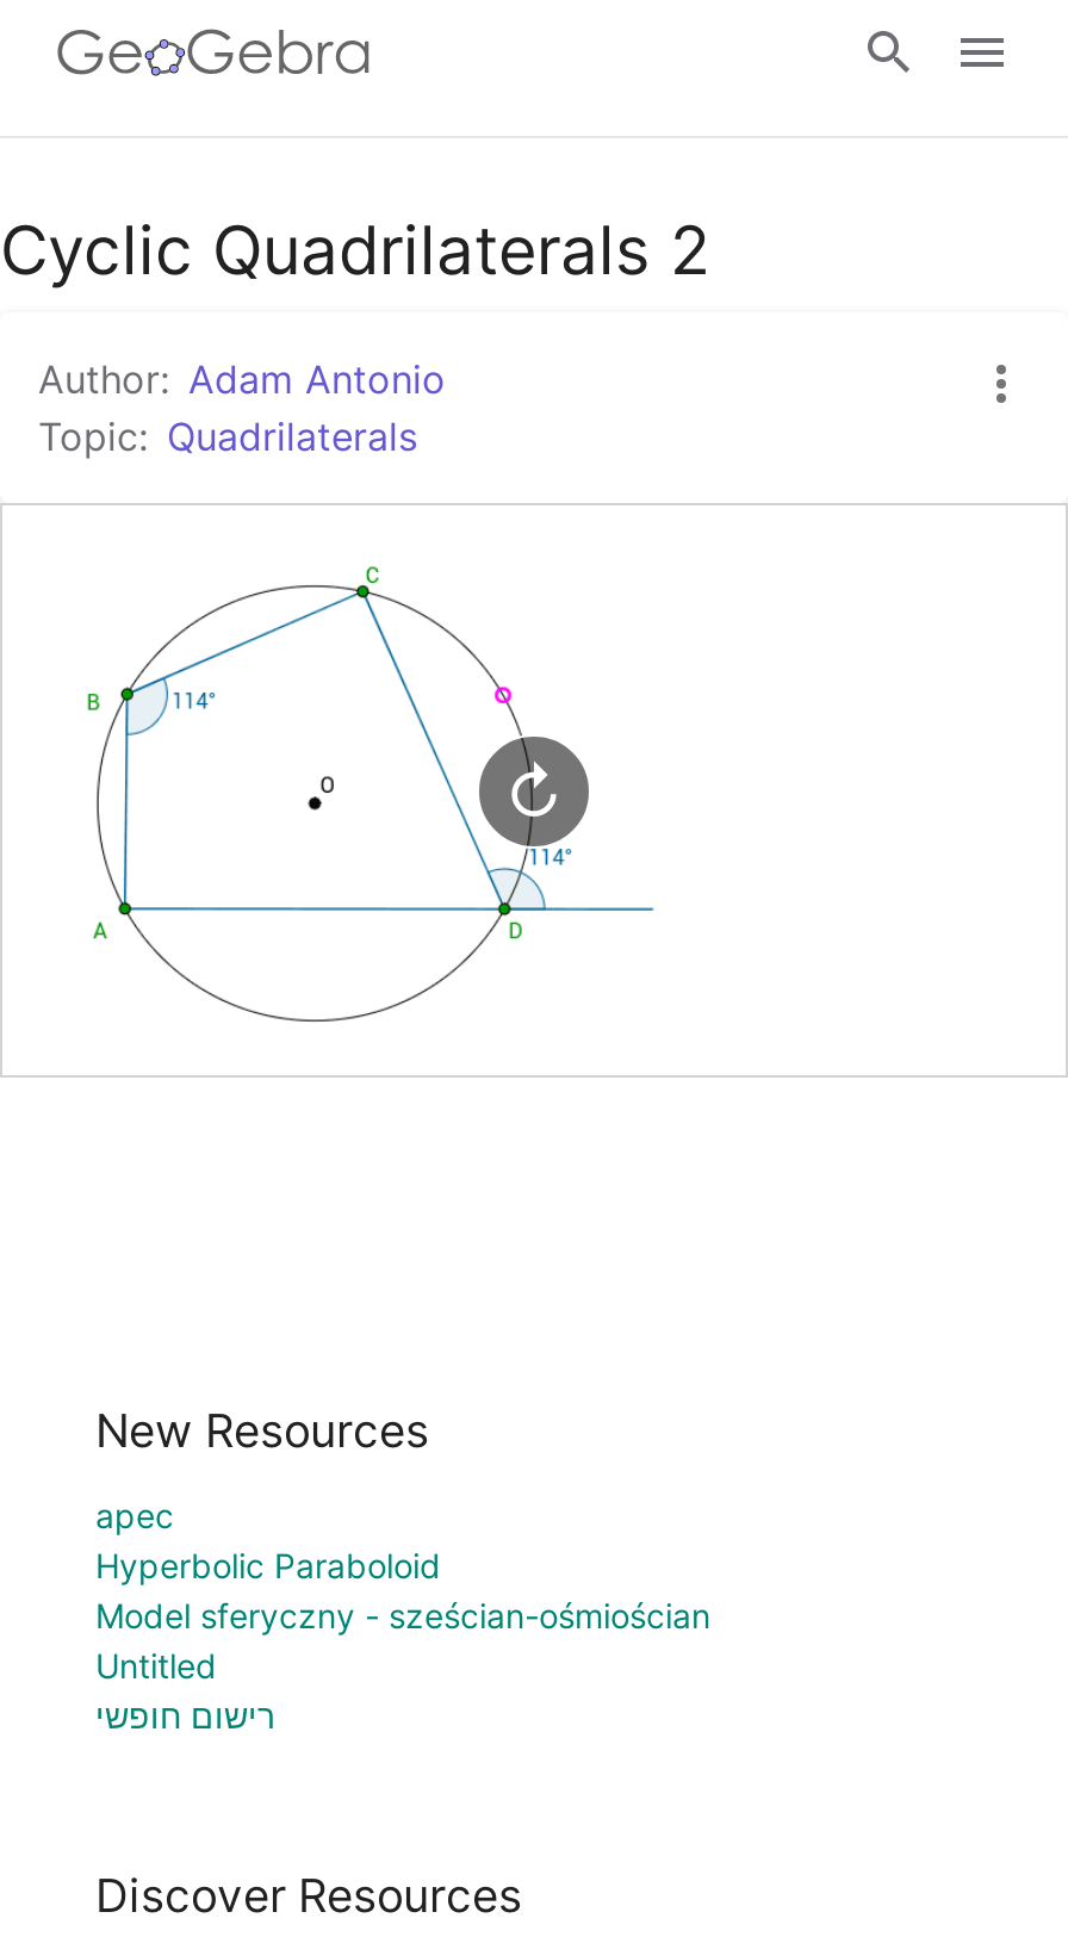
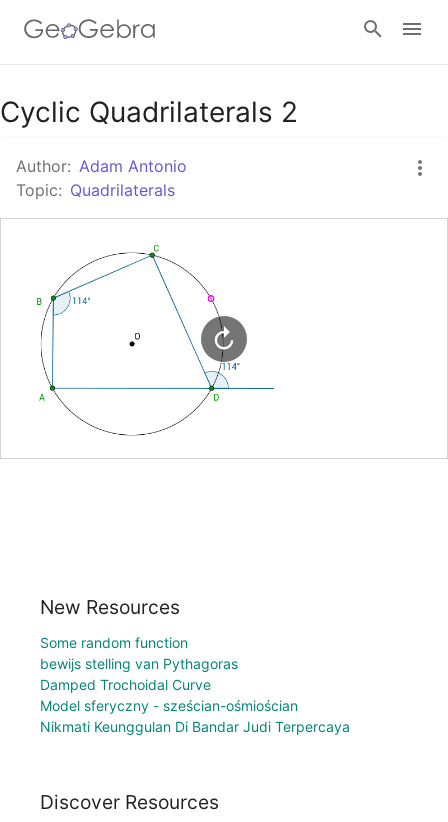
- apec
- Hyperbolic Paraboloid
+ Some random function
+ bewijs stelling van Pythagoras
+ Damped Trochoidal Curve

moved down: Model sferyczny - sześcian-ośmiościan

- Untitled
- רישום חופשי
+ Nikmati Keunggulan Di Bandar Judi Terpercaya
